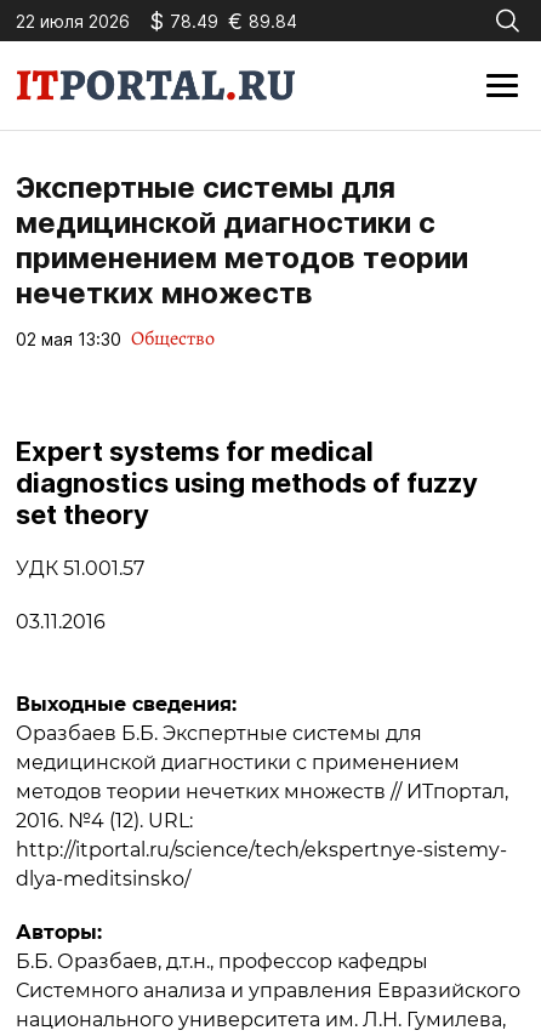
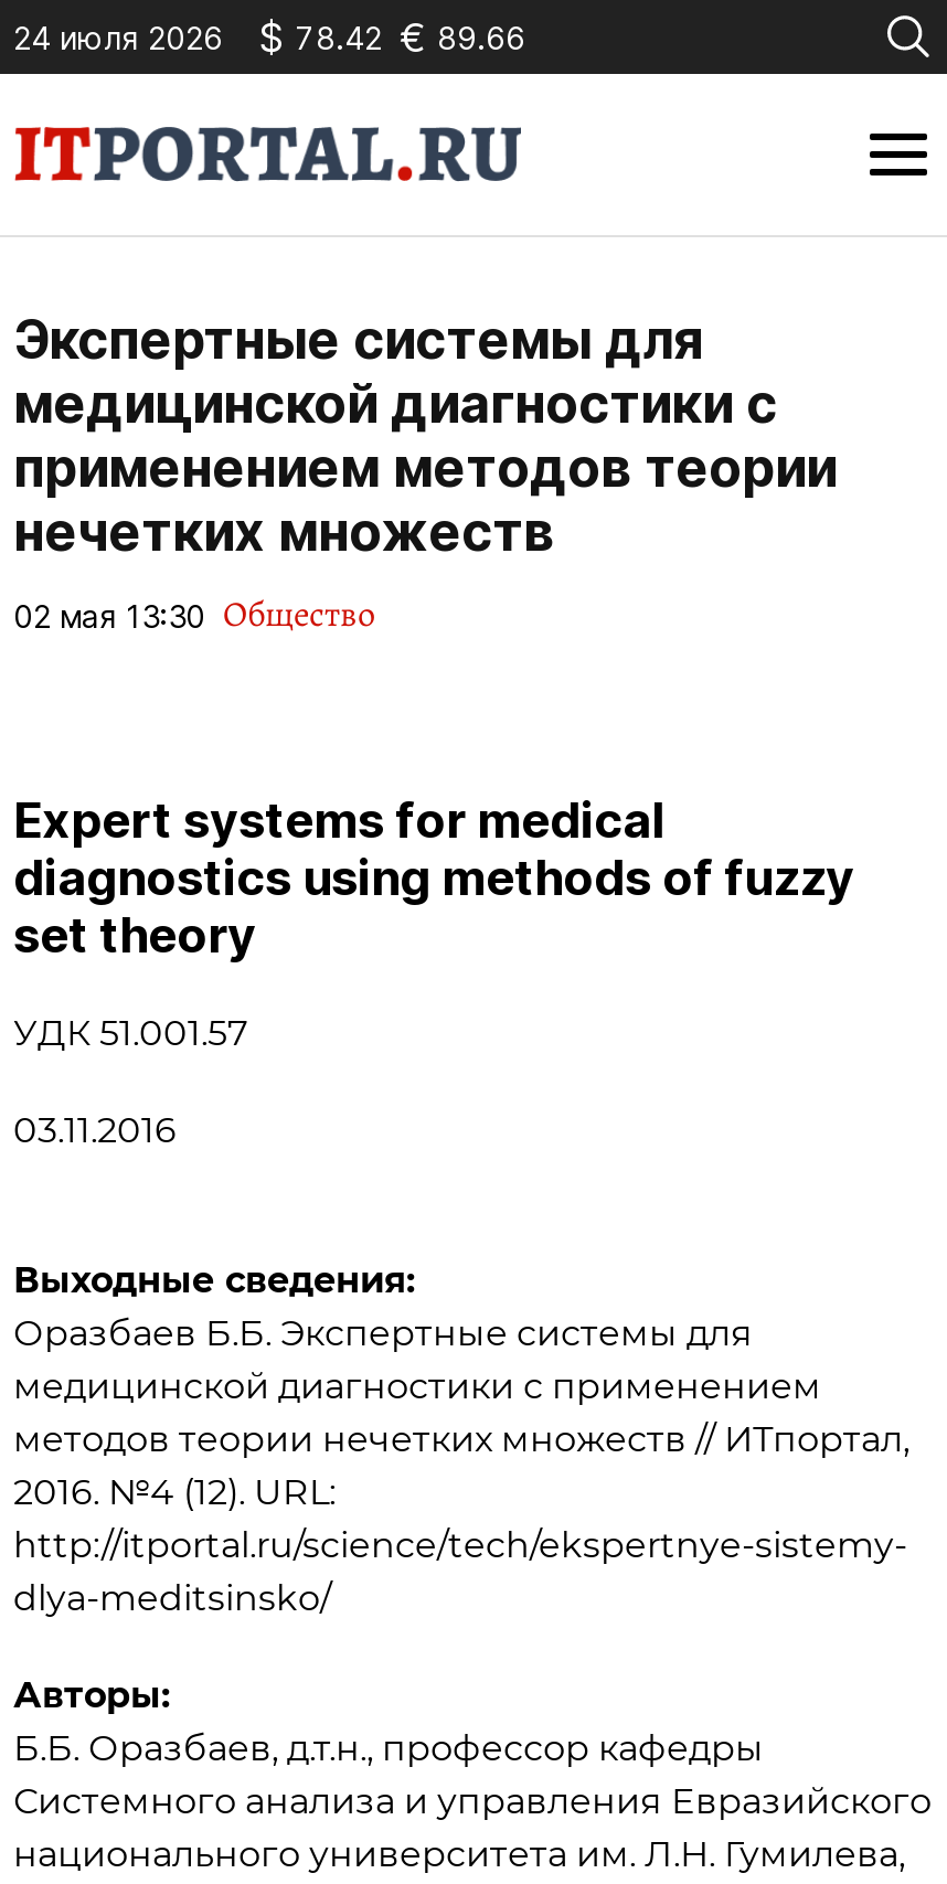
- 22 июля 2026
+ 24 июля 2026

- $ 78.49 € 89.84
+ $ 78.42 € 89.66
